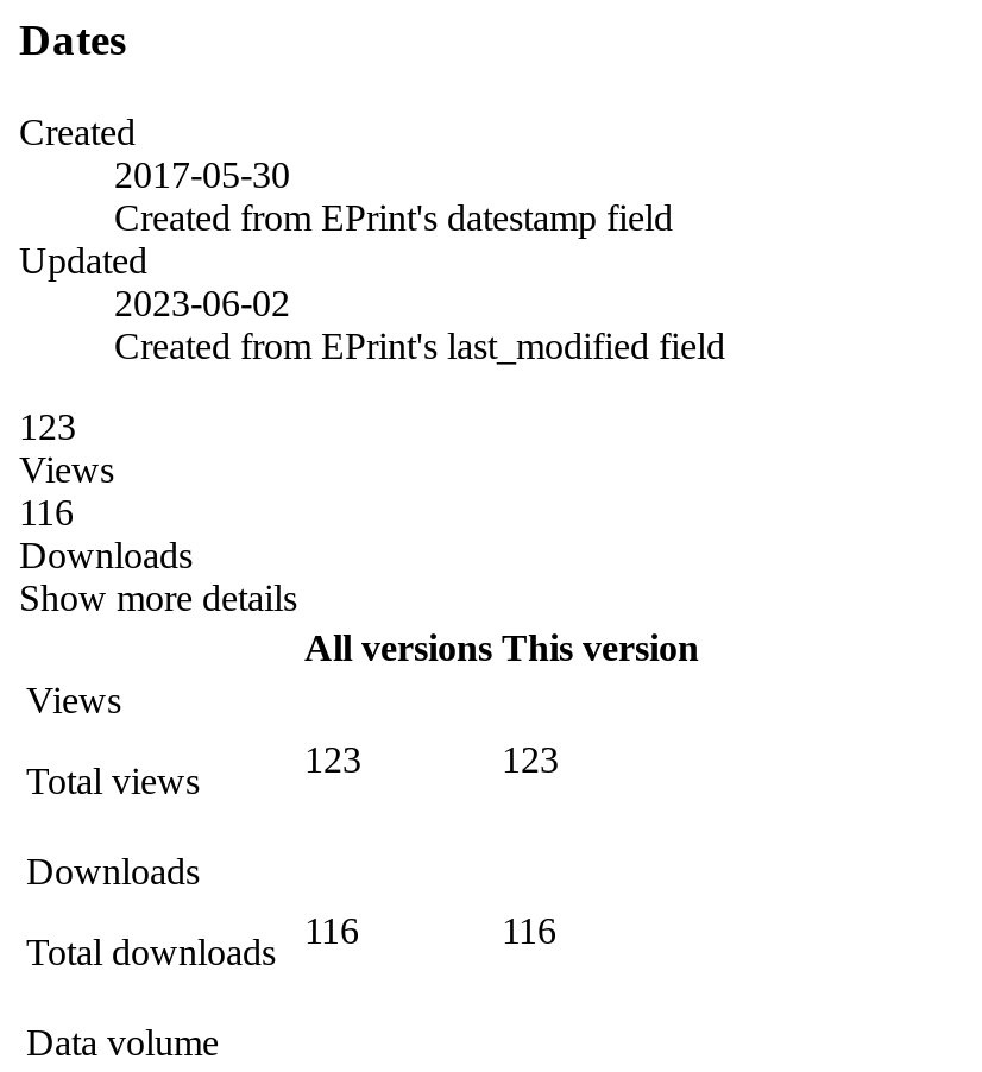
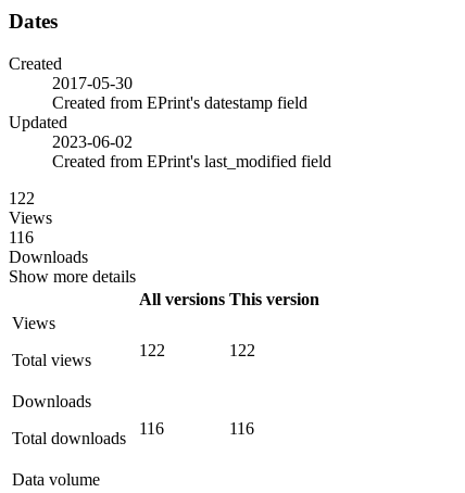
- 123
+ 122

- 123
+ 122

- 123
+ 122
